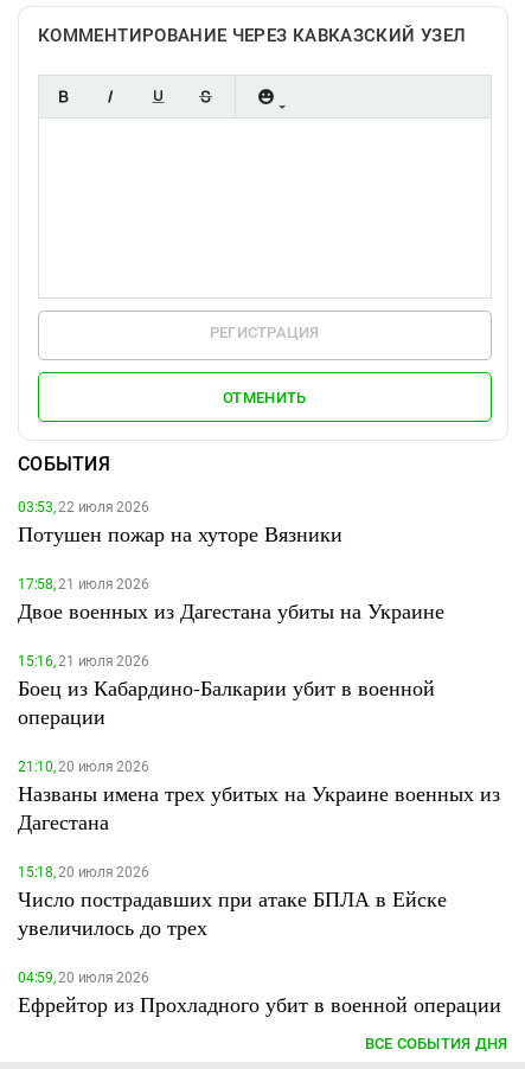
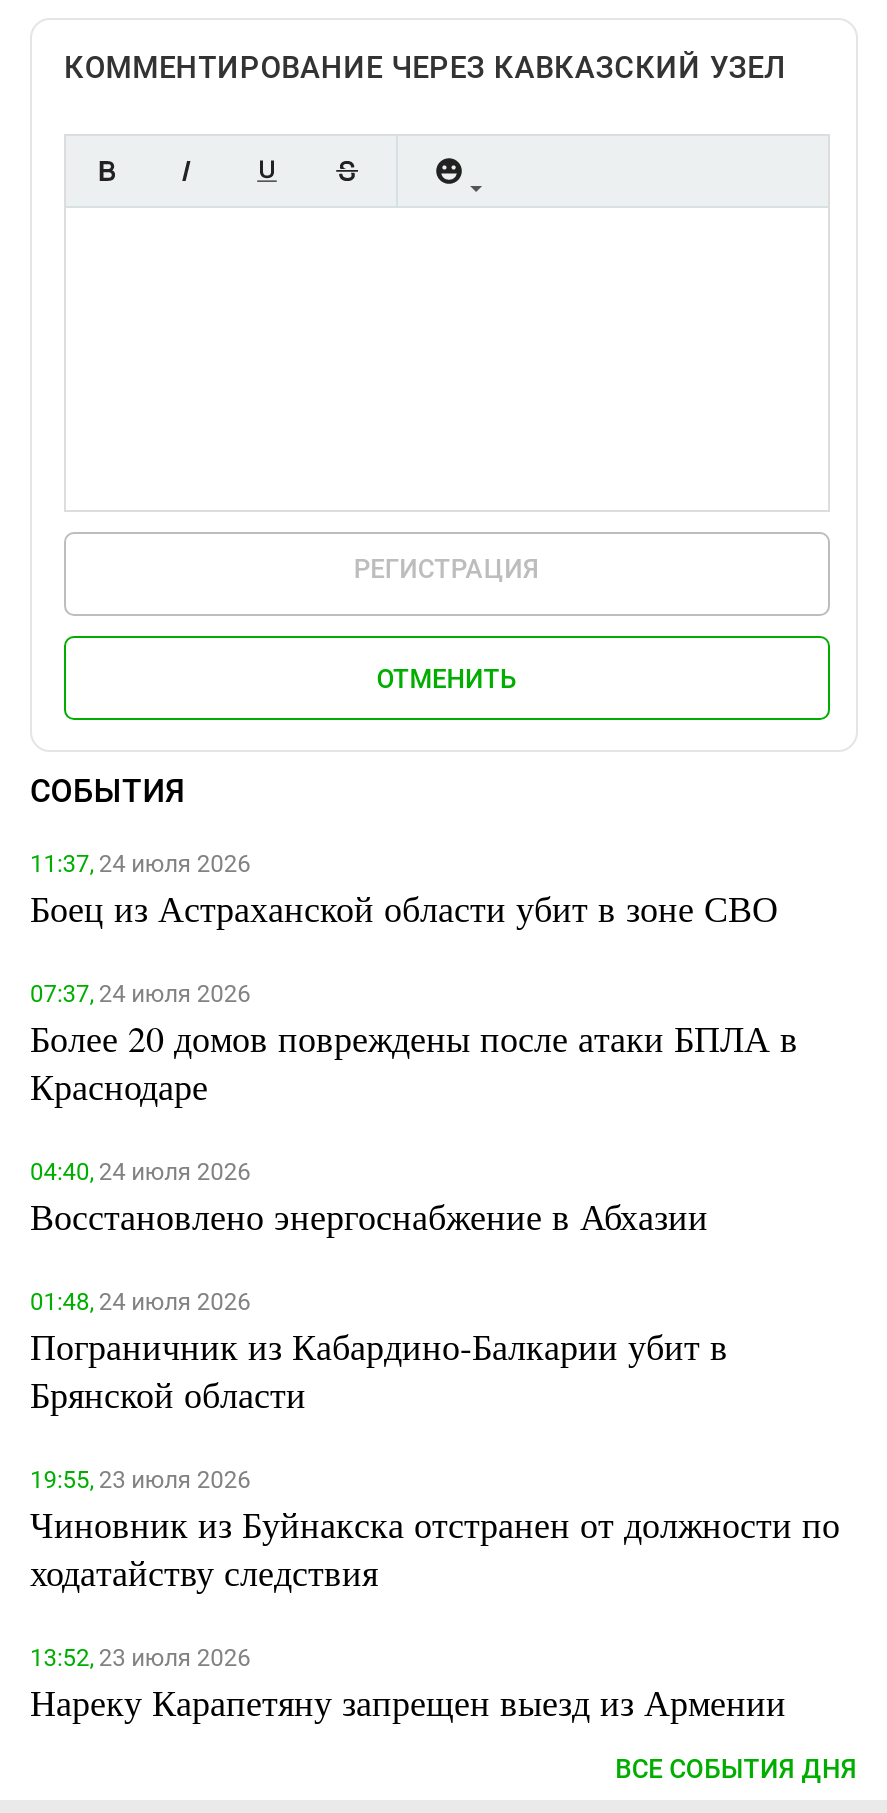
- 03:53, 22 июля 2026
- Потушен пожар на хуторе Вязники
+ 11:37, 24 июля 2026
+ Боец из Астраханской области убит в зоне СВО

- 17:58, 21 июля 2026
- Двое военных из Дагестана убиты на Украине
+ 07:37, 24 июля 2026
+ Более 20 домов повреждены после атаки БПЛА в
+ Краснодаре

- 15:16, 21 июля 2026
- Боец из Кабардино-Балкарии убит в военной
- операции
+ 04:40, 24 июля 2026
+ Восстановлено энергоснабжение в Абхазии

- 21:10, 20 июля 2026
- Названы имена трех убитых на Украине военных из
- Дагестана
+ 01:48, 24 июля 2026
+ Пограничник из Кабардино-Балкарии убит в
+ Брянской области

- 15:18, 20 июля 2026
- Число пострадавших при атаке БПЛА в Ейске
- увеличилось до трех
+ 19:55, 23 июля 2026
+ Чиновник из Буйнакска отстранен от должности по
+ ходатайству следствия

- 04:59, 20 июля 2026
- Ефрейтор из Прохладного убит в военной операции
+ 13:52, 23 июля 2026
+ Нареку Карапетяну запрещен выезд из Армении
